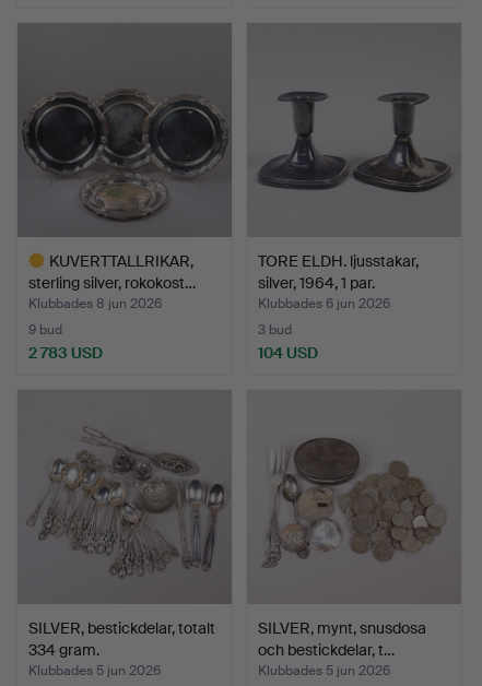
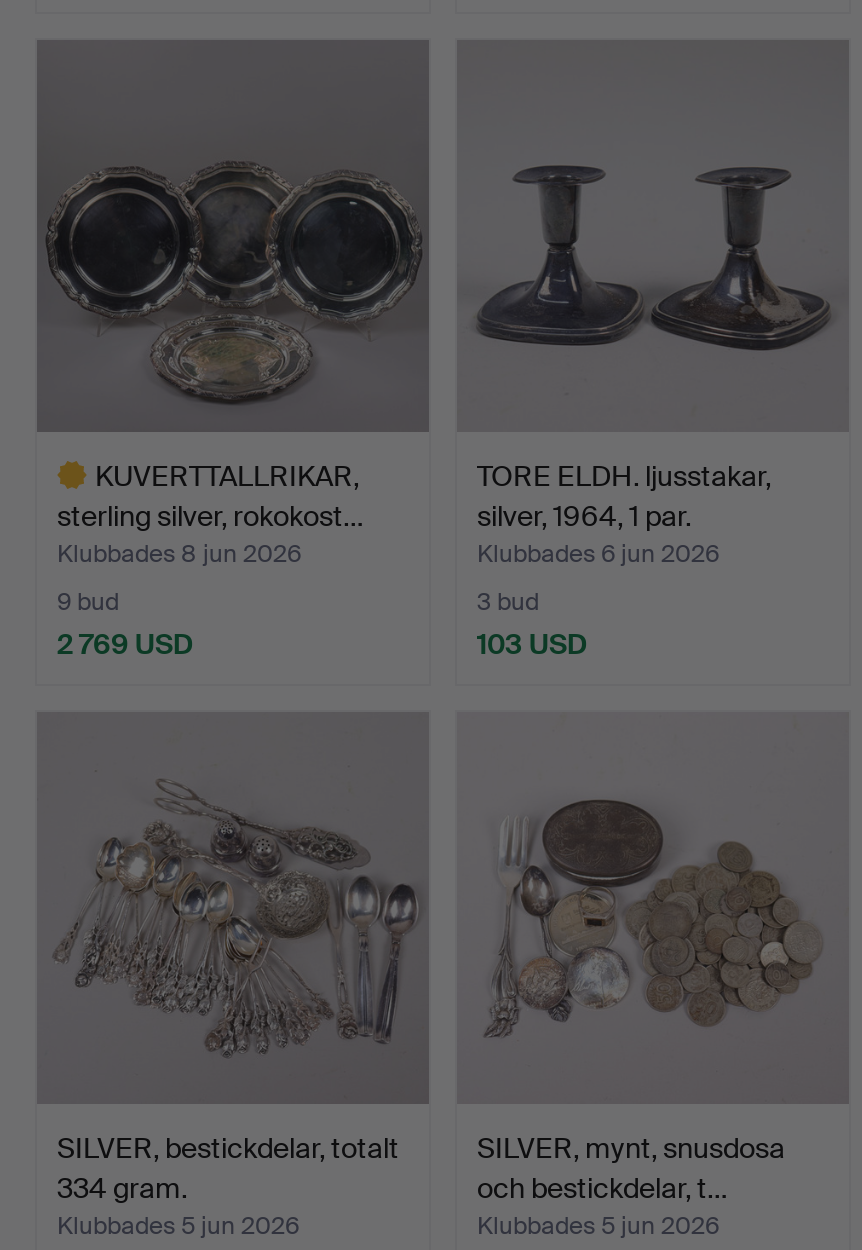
- 2 783 USD
+ 2 769 USD

- 104 USD
+ 103 USD
